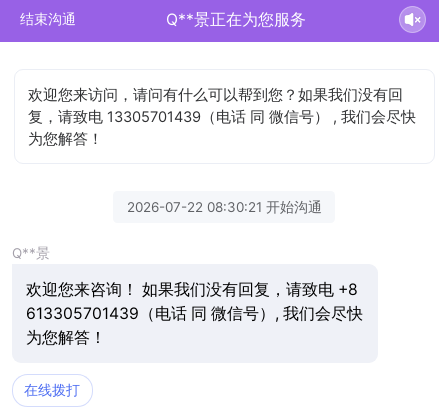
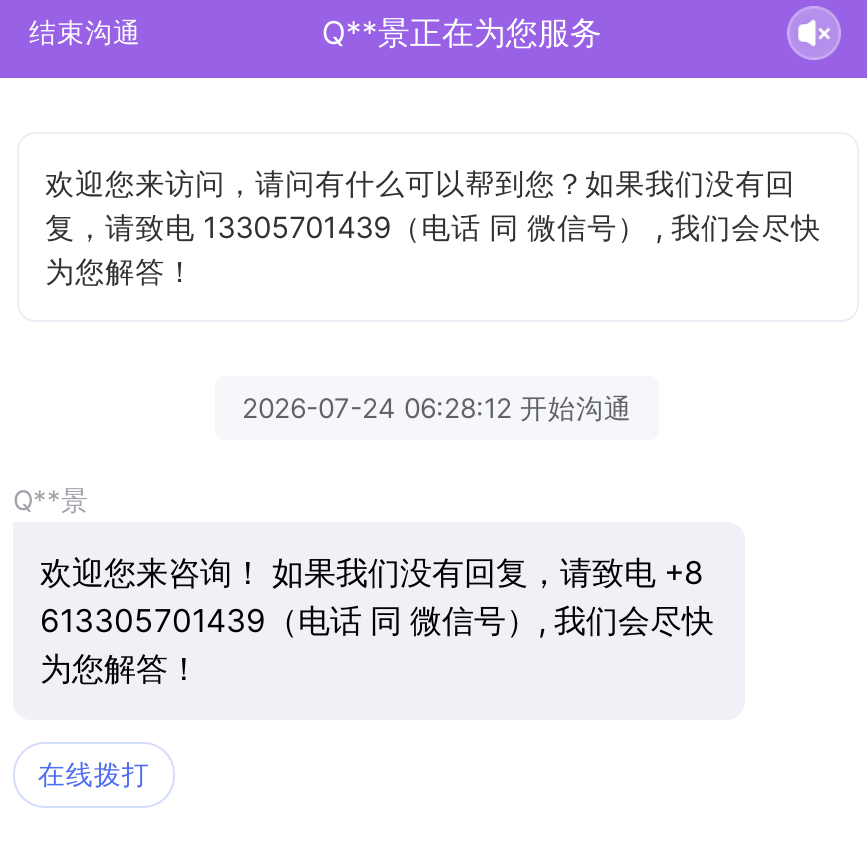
- 2026-07-22 08:30:21 开始沟通
+ 2026-07-24 06:28:12 开始沟通
